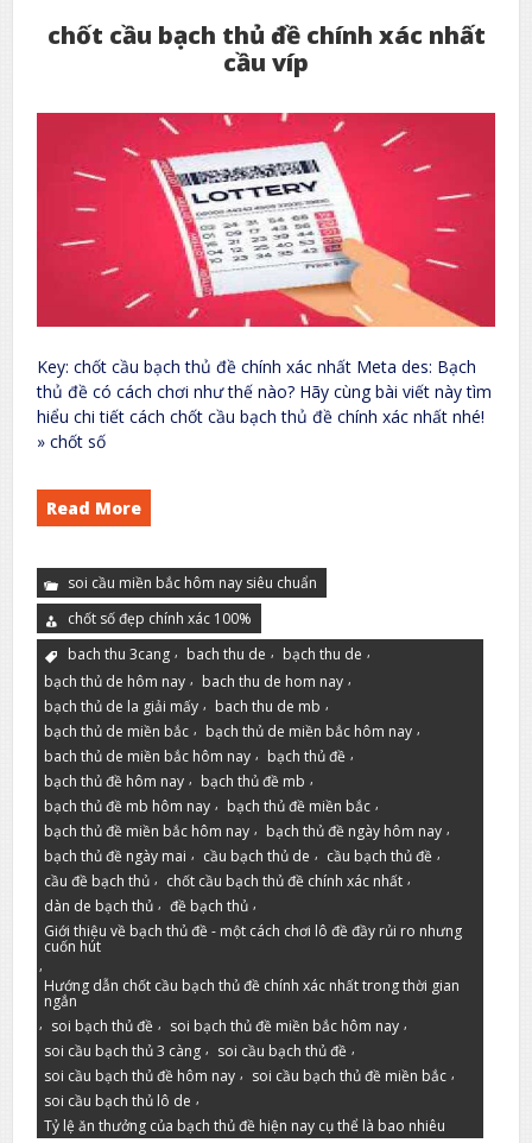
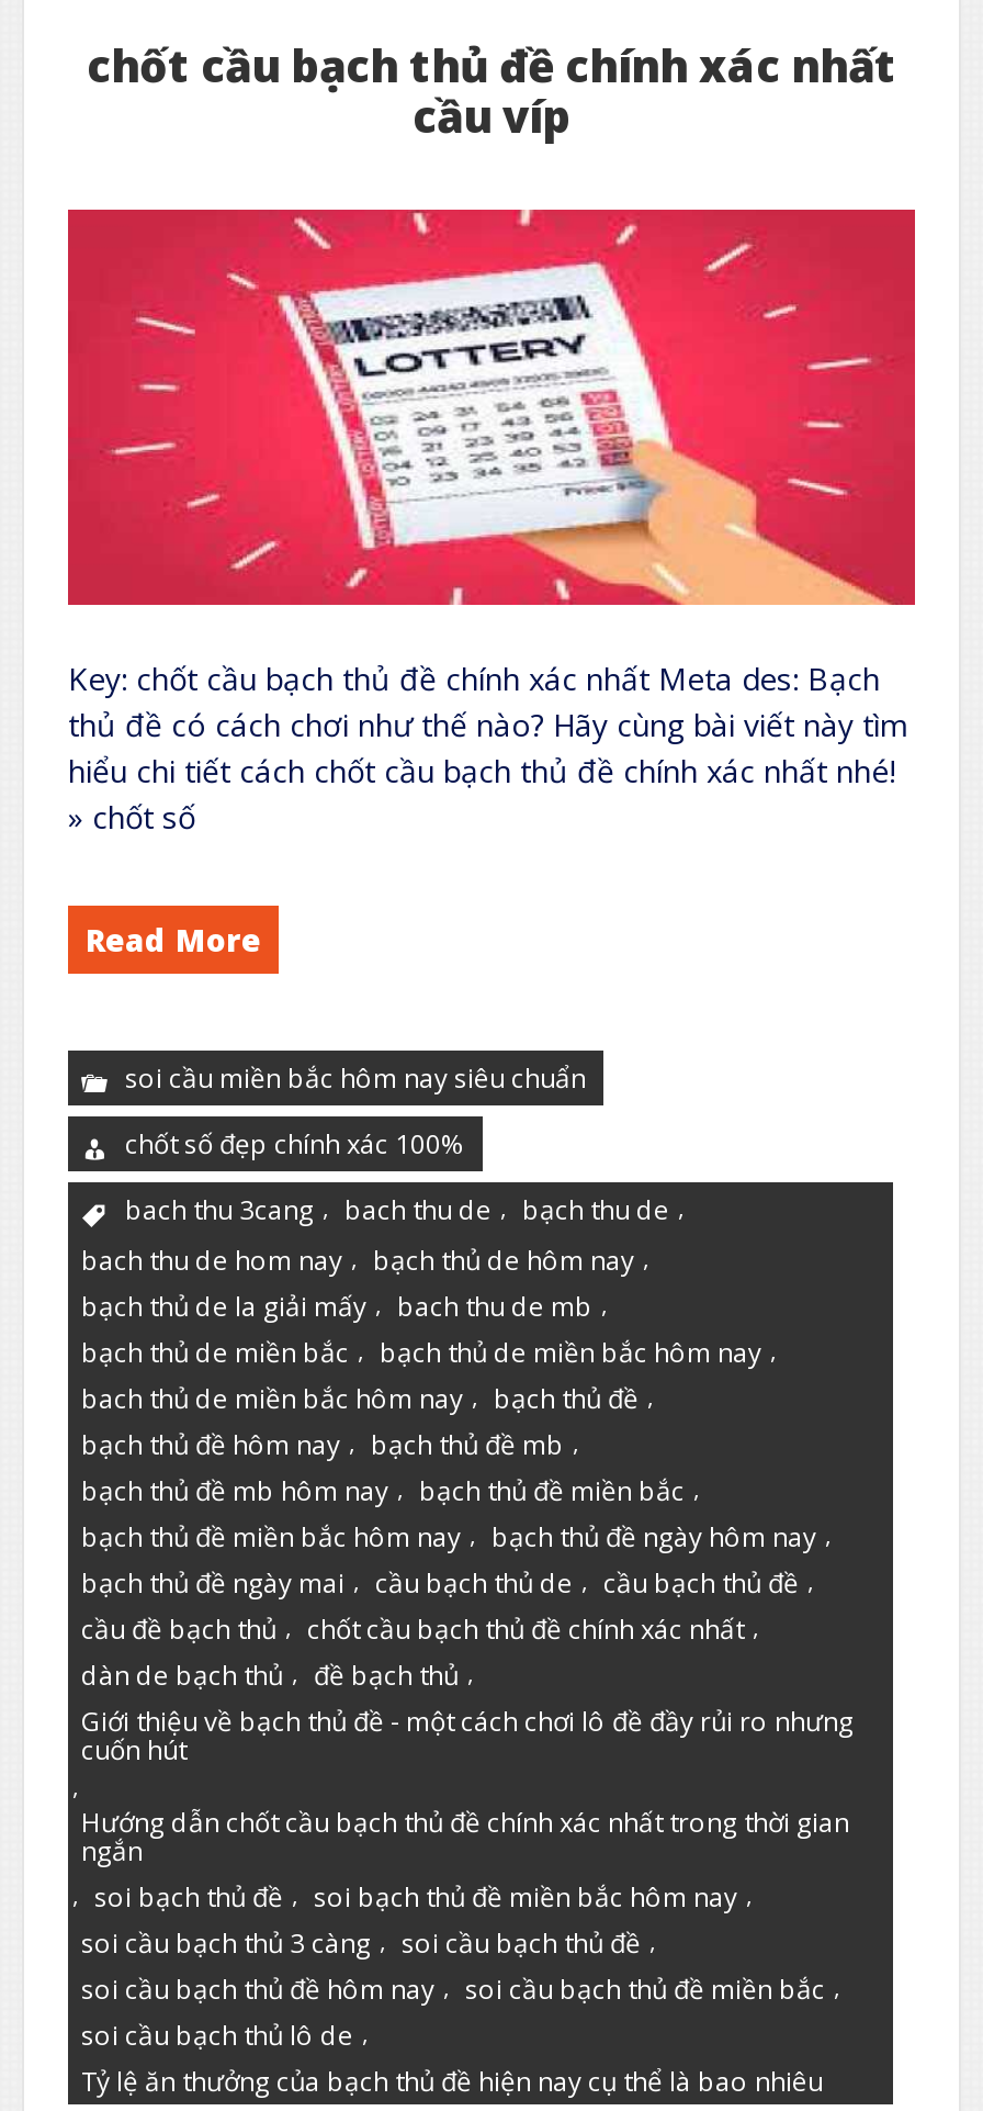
- bạch thủ de hôm nay , bach thu de hom nay ,
+ bach thu de hom nay , bạch thủ de hôm nay ,
